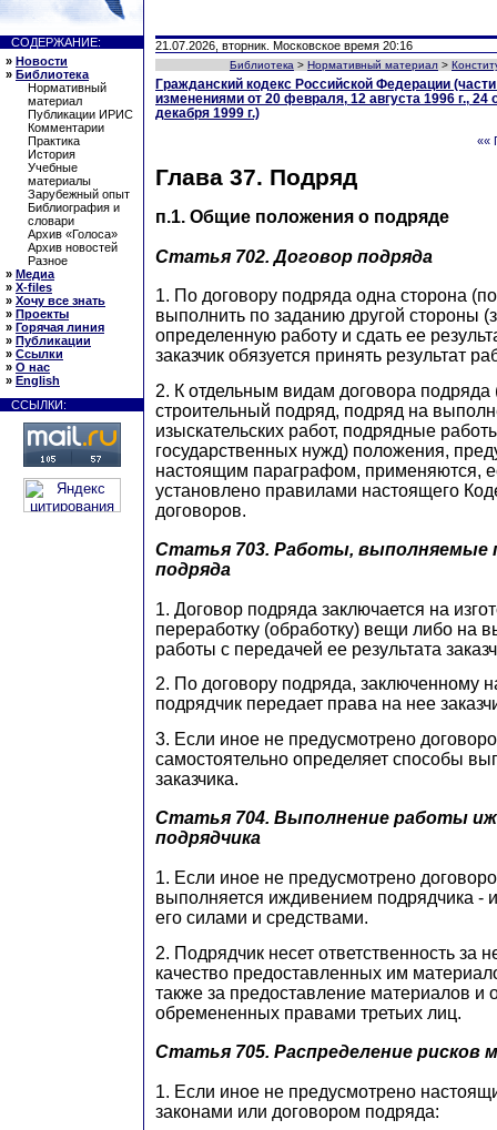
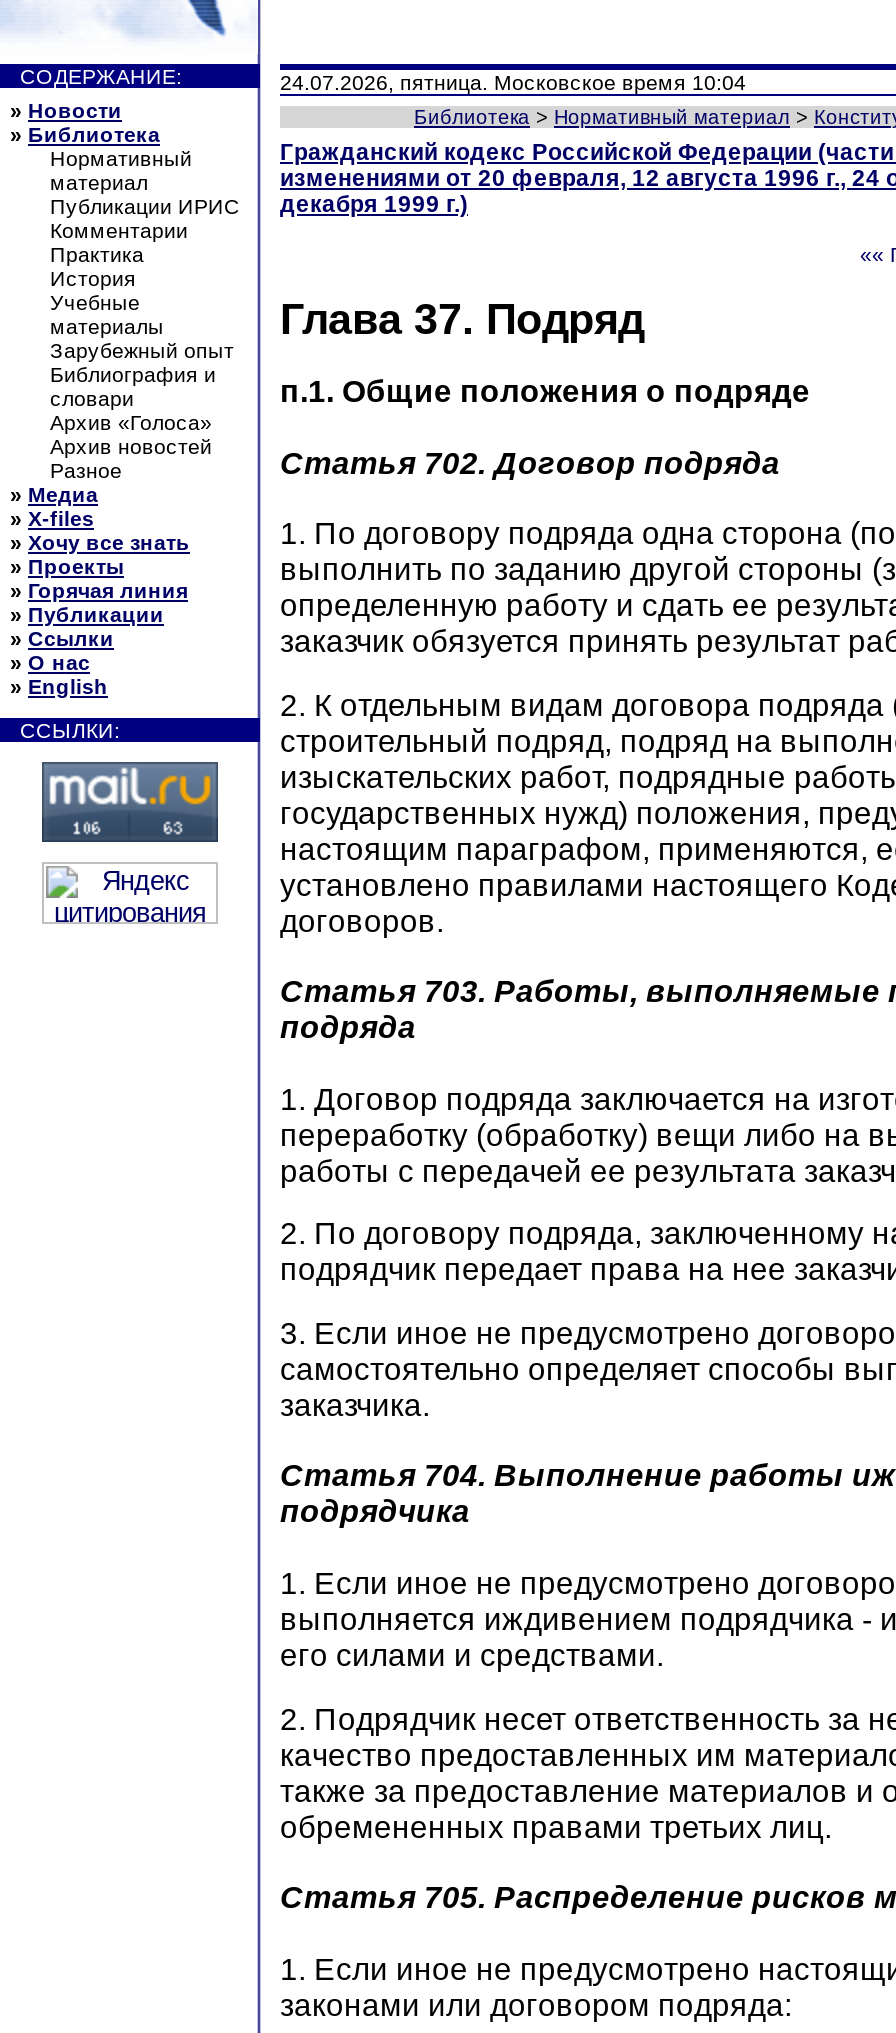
- 21.07.2026, вторник. Московское время 20:16
+ 24.07.2026, пятница. Московское время 10:04
